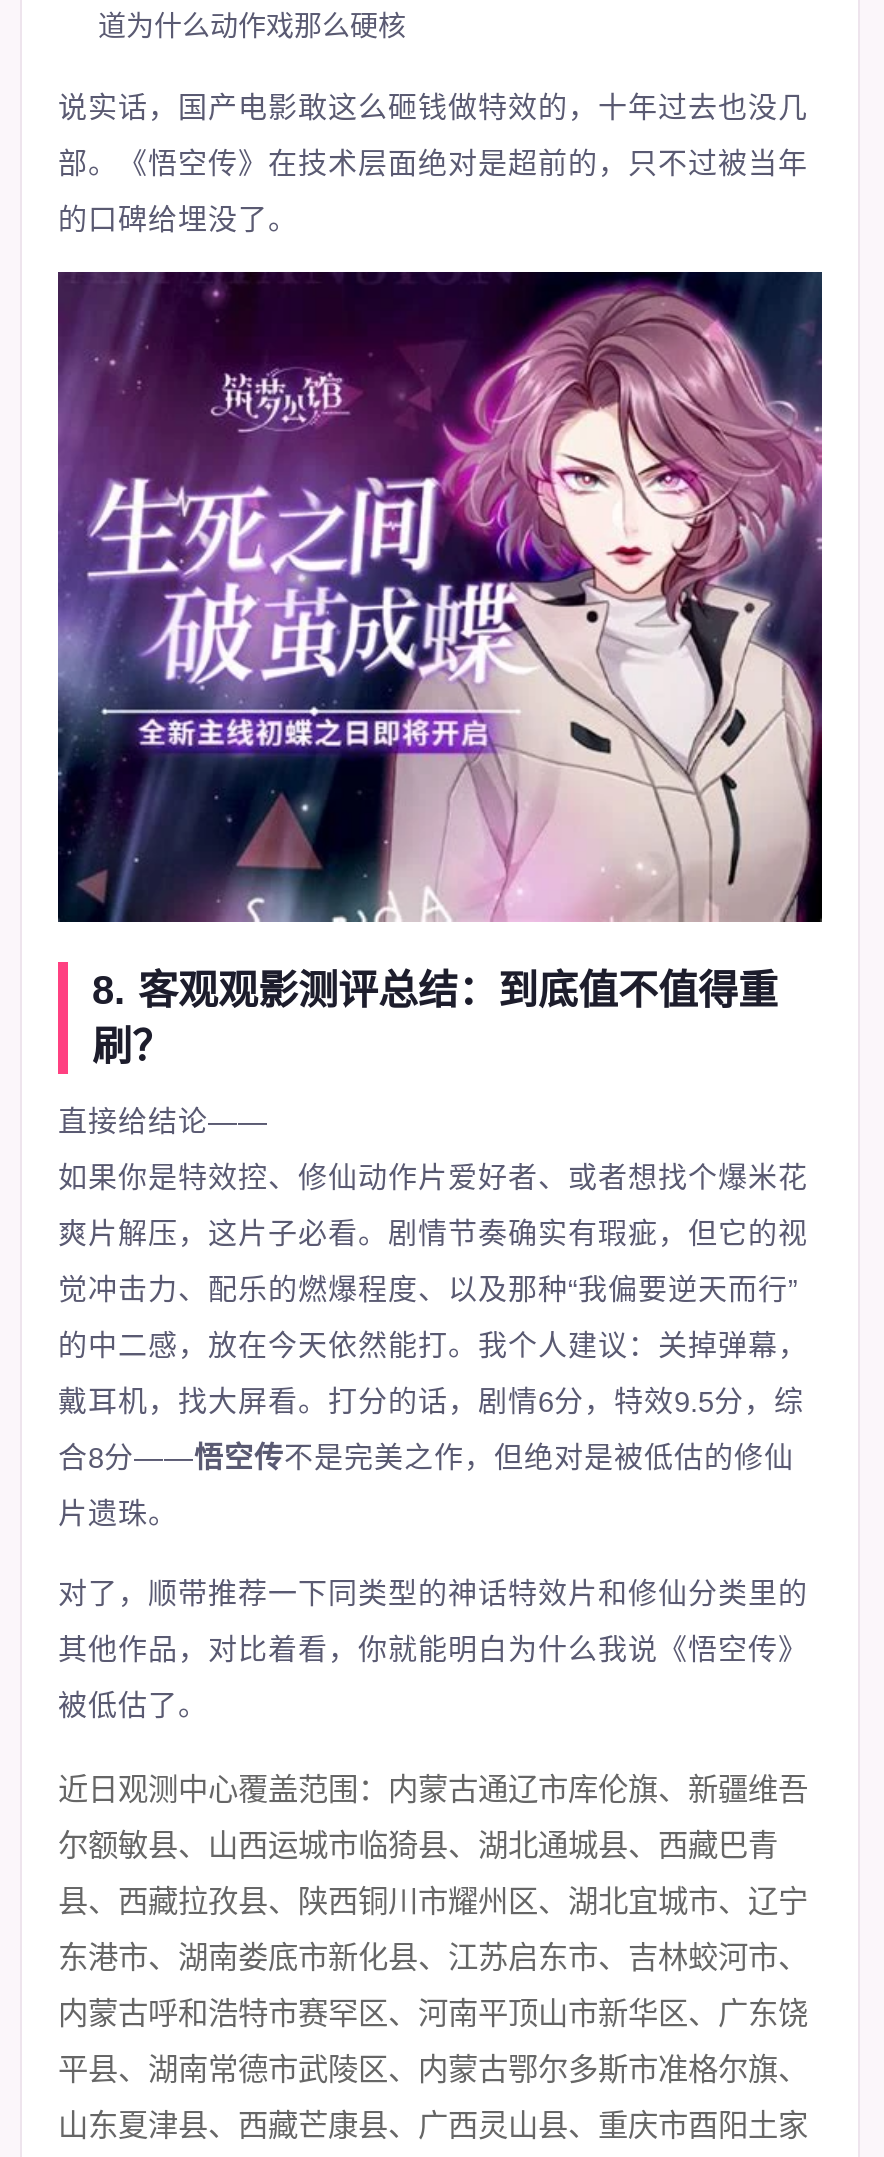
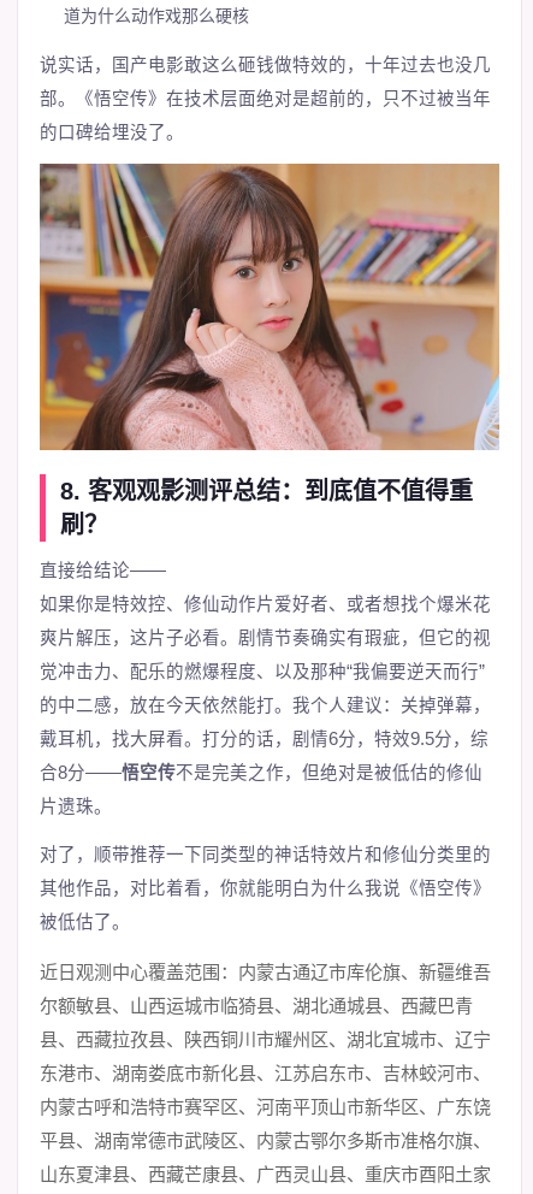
- [image]
+ [image]
